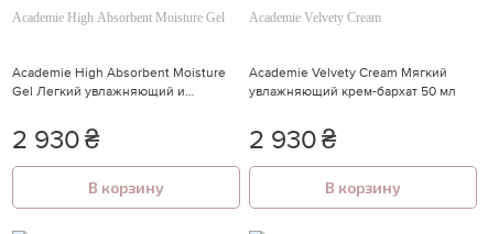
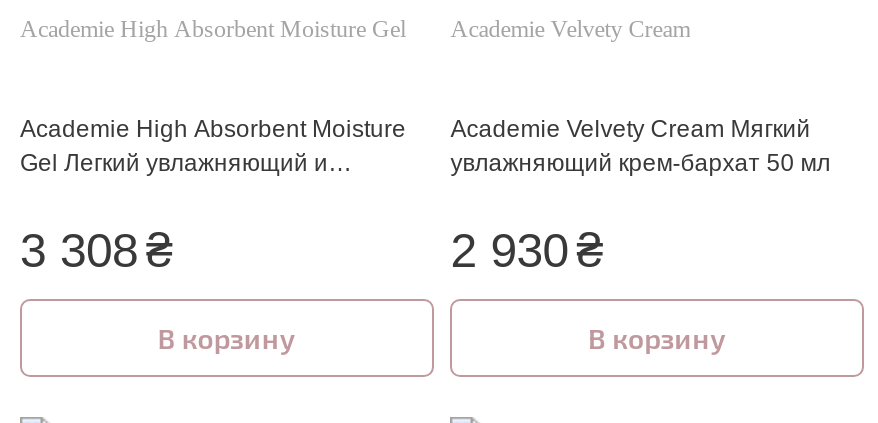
- 2 930 ₴
+ 3 308 ₴
